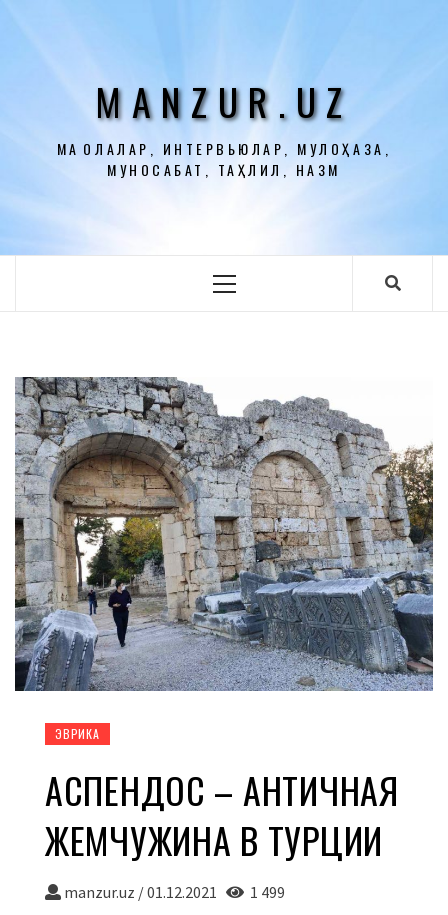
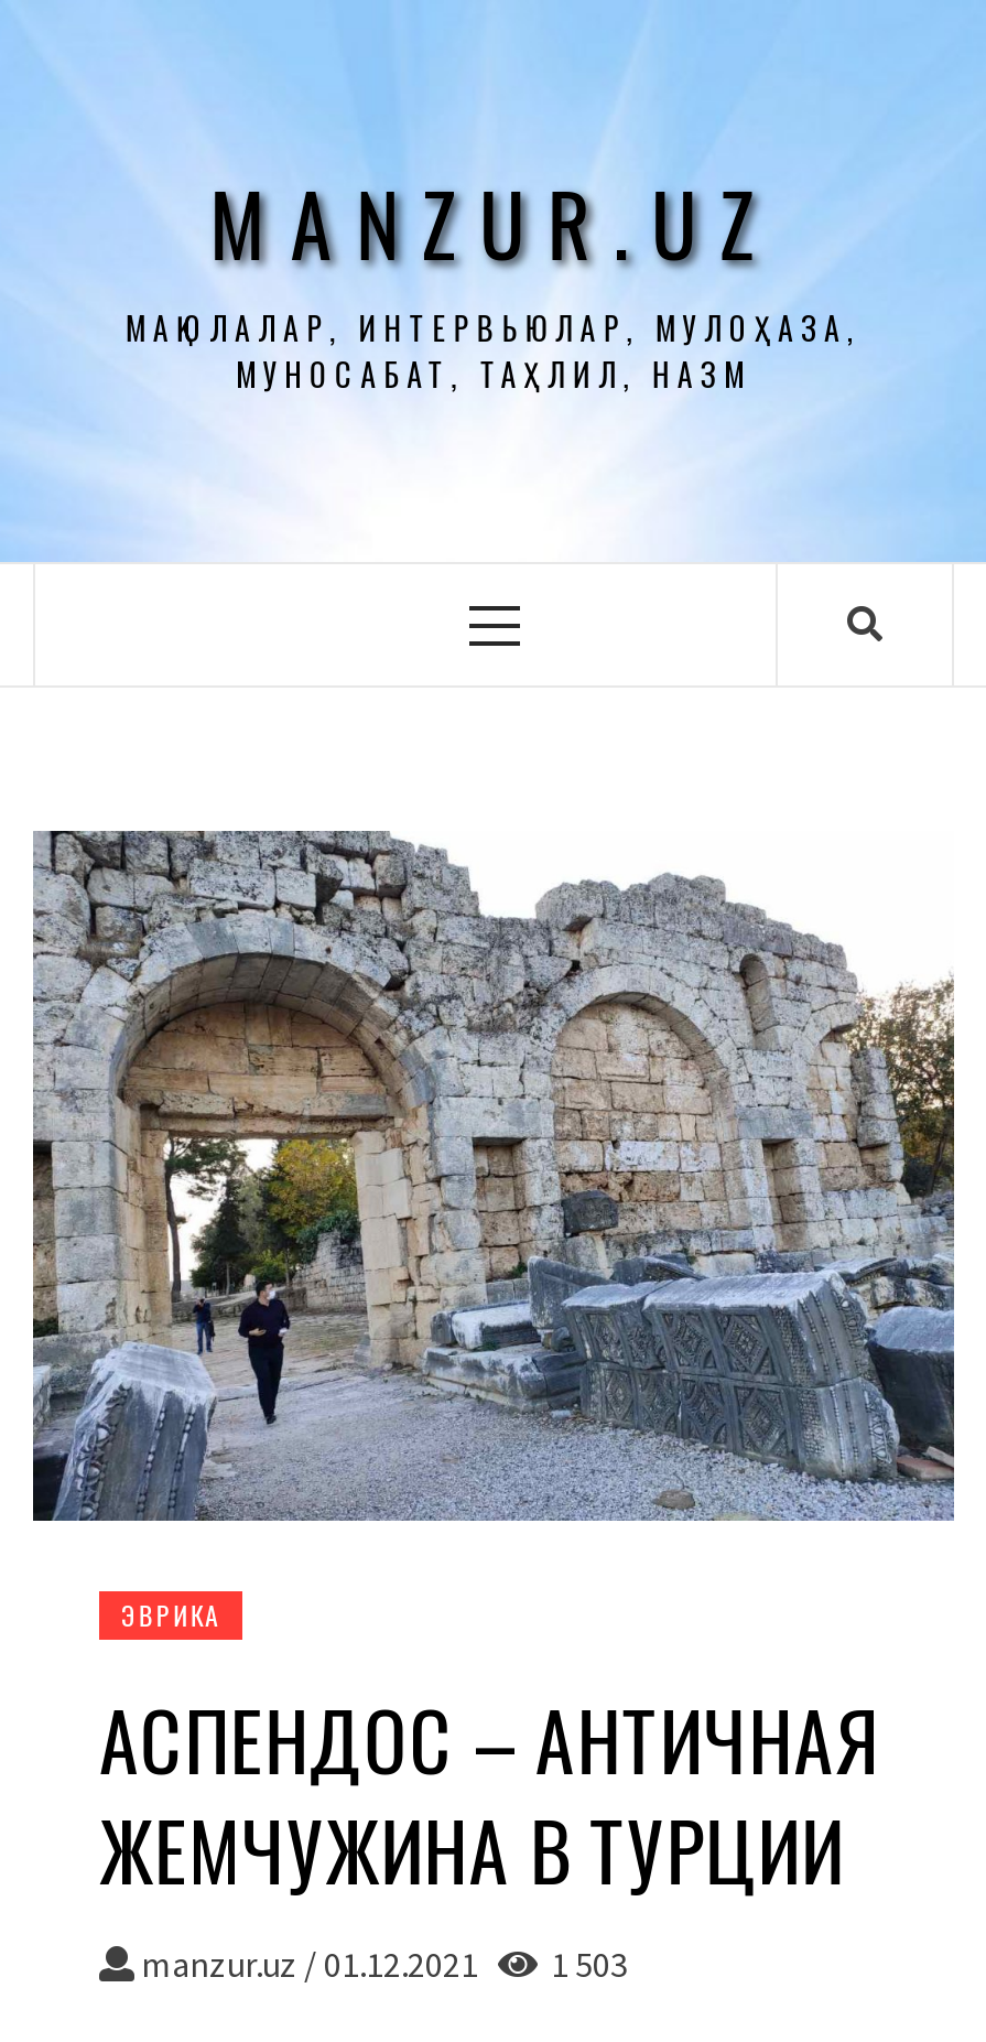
- manzur.uz / 01.12.2021 1 499
+ manzur.uz / 01.12.2021 1 503
